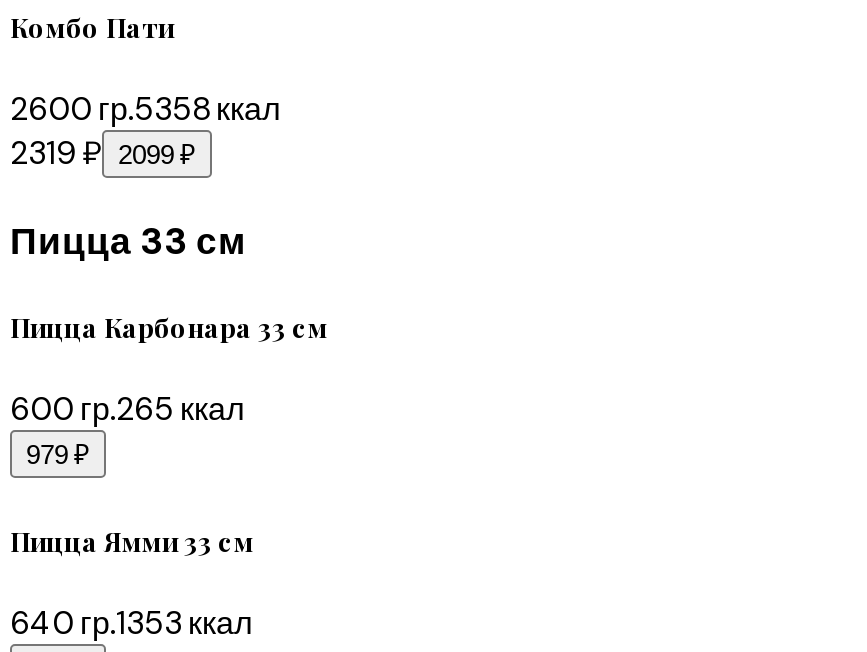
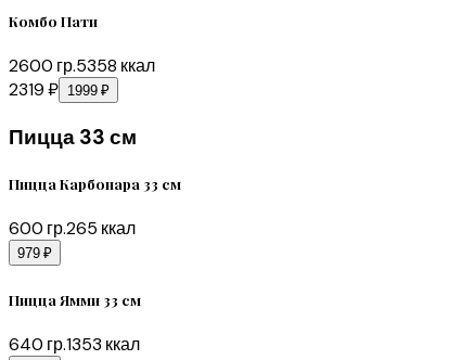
- 2319 ₽ 2099 ₽
+ 2319 ₽ 1999 ₽
